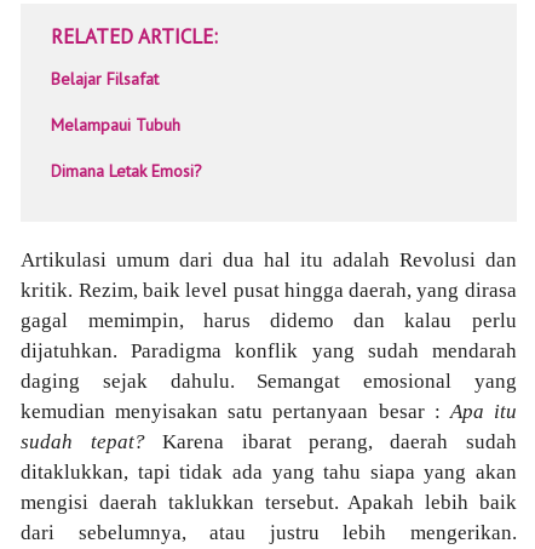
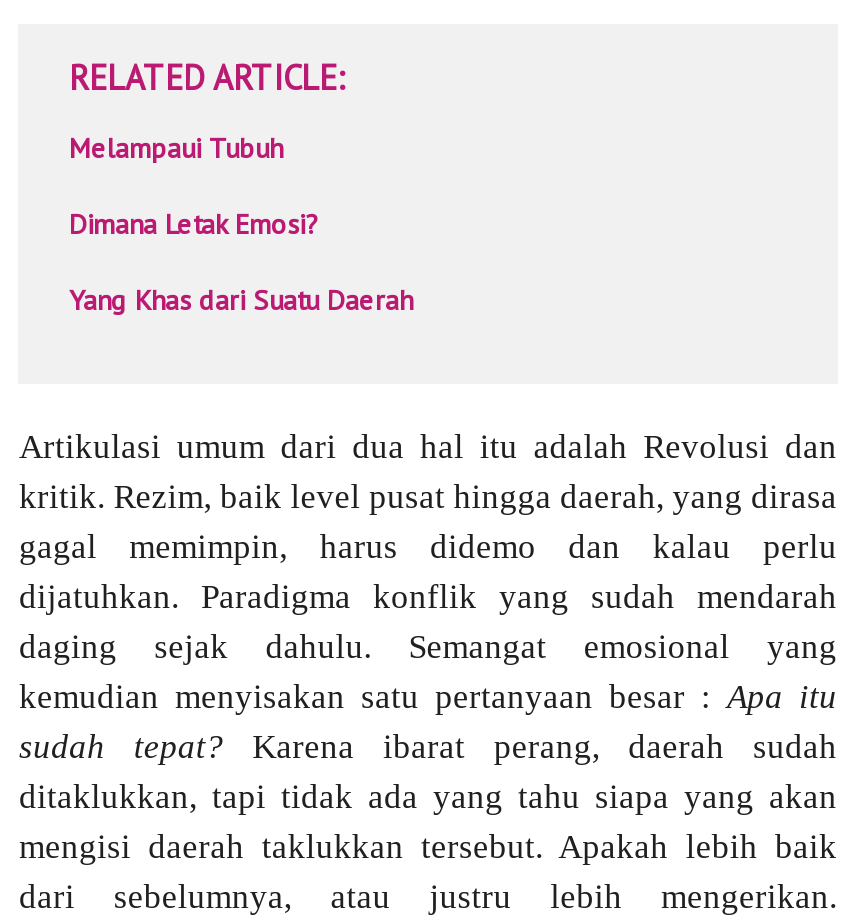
- Belajar Filsafat

moved up: Melampaui Tubuh | Dimana Letak Emosi?

+ Yang Khas dari Suatu Daerah
